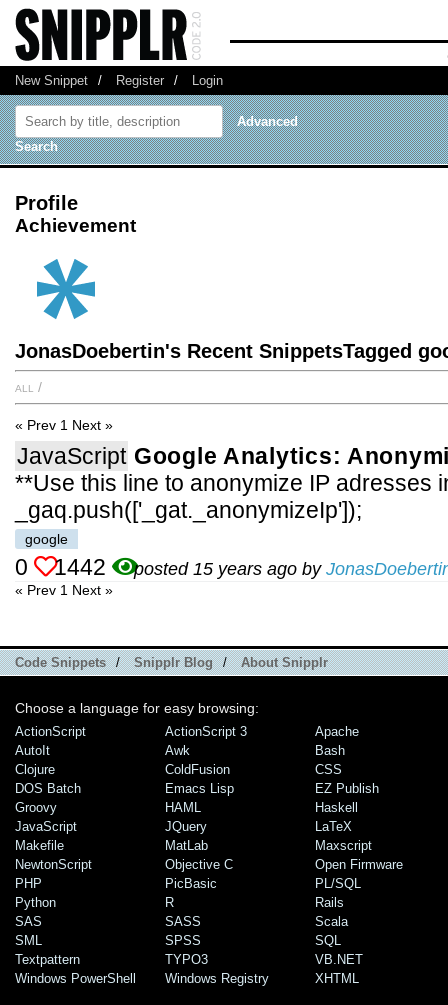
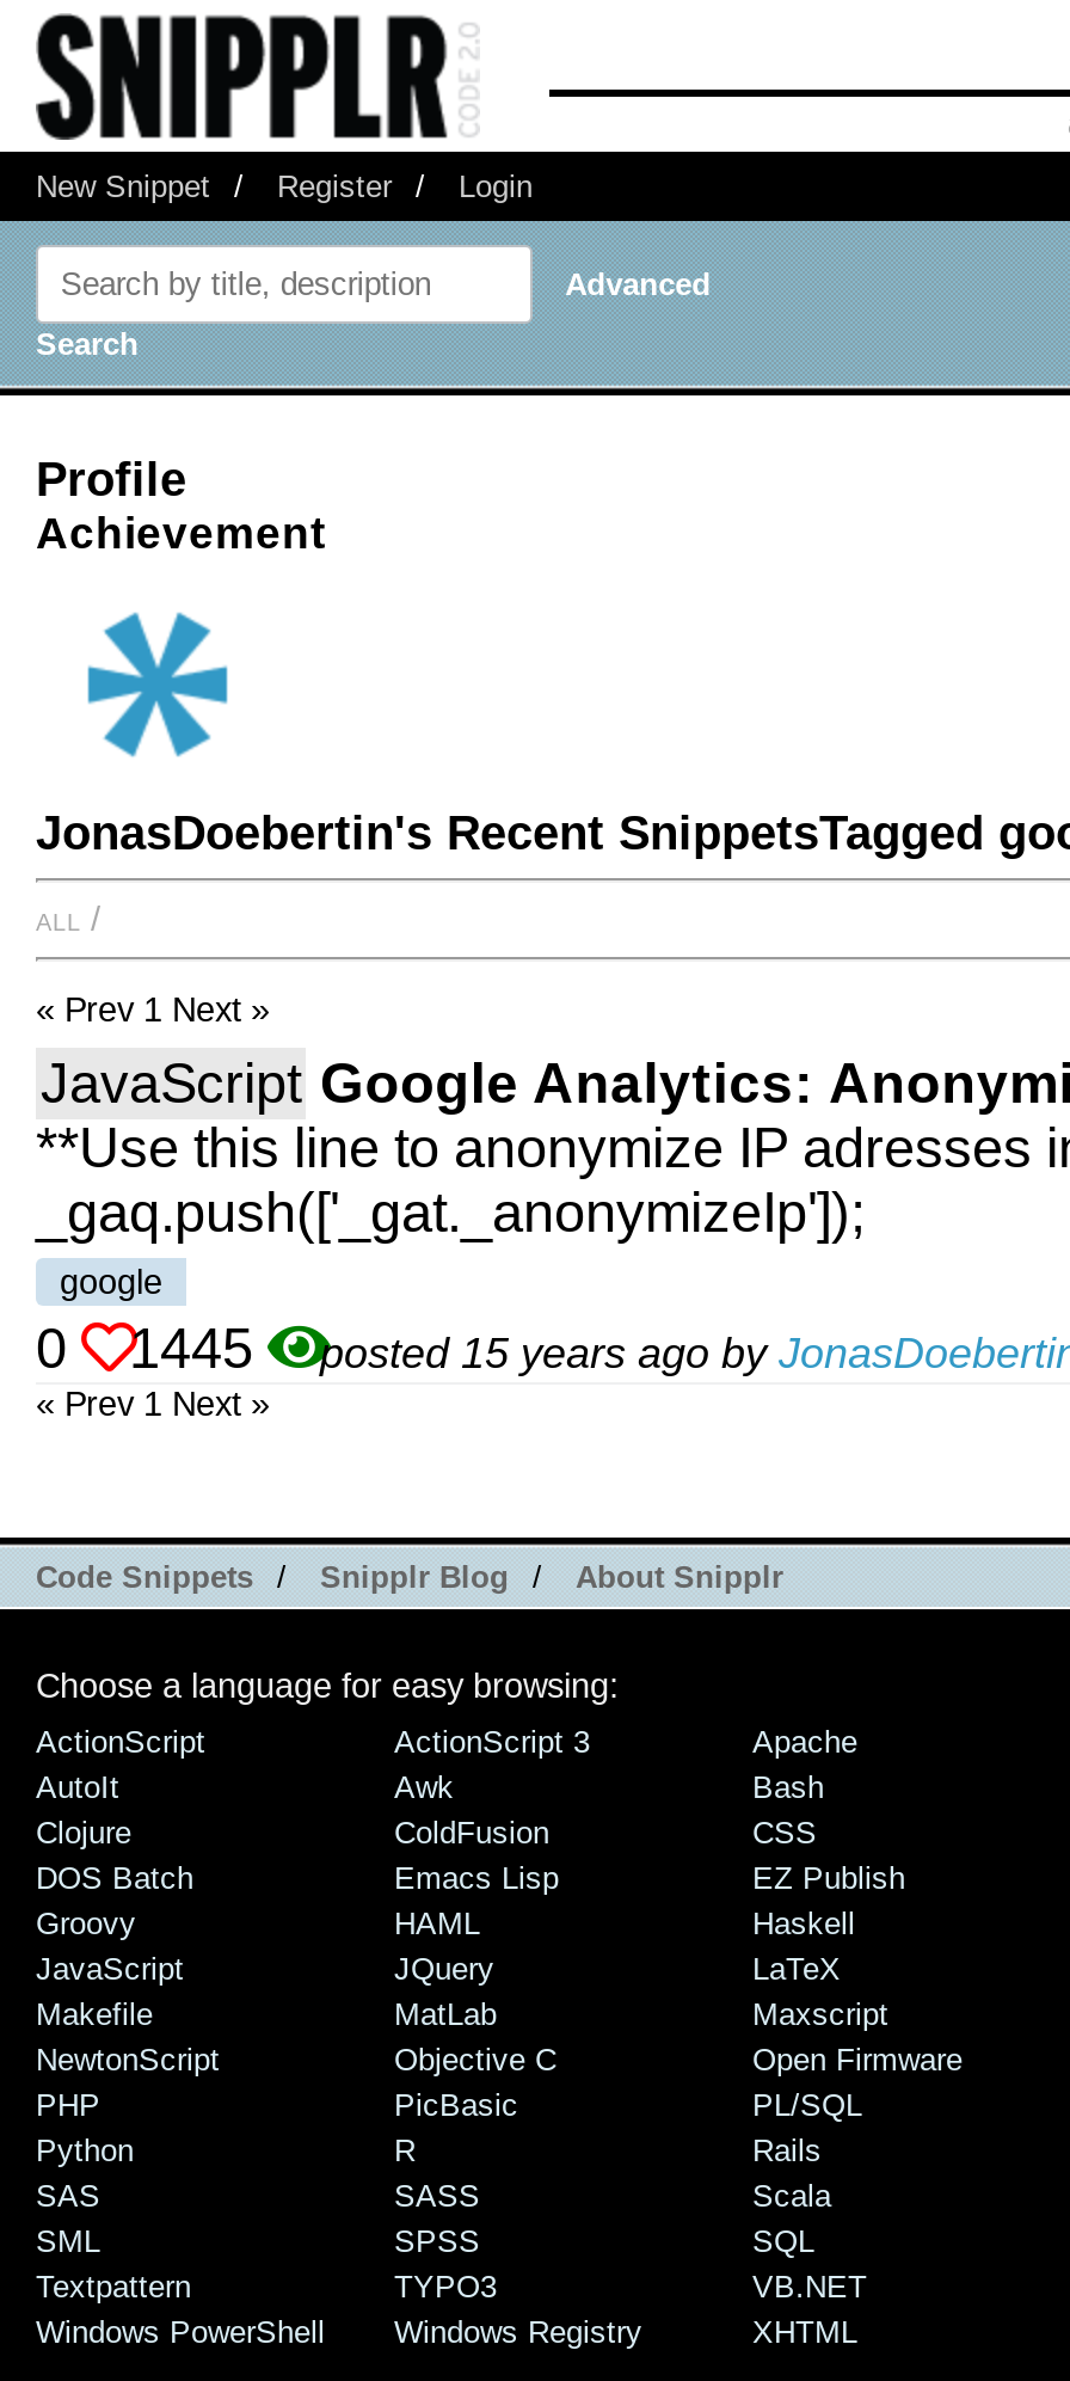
- 1442
+ 1445
